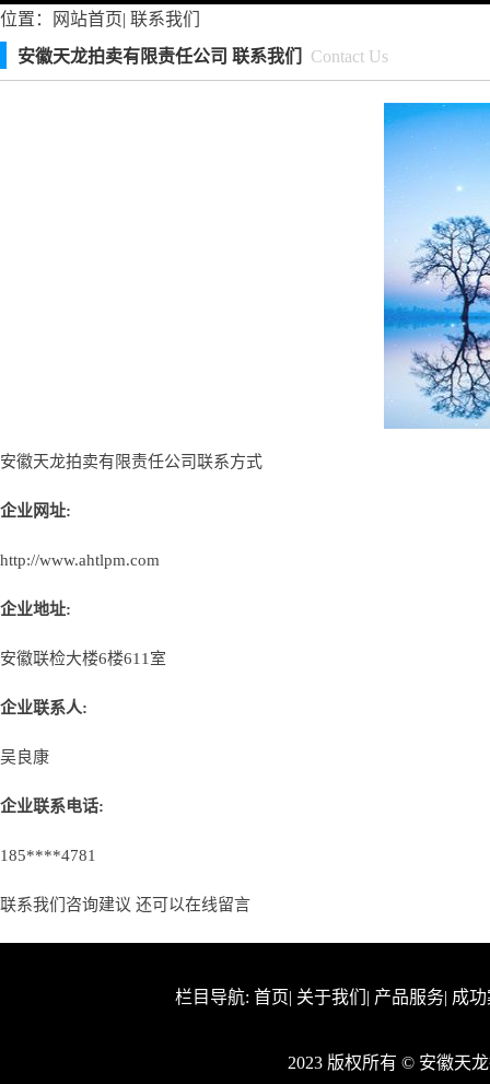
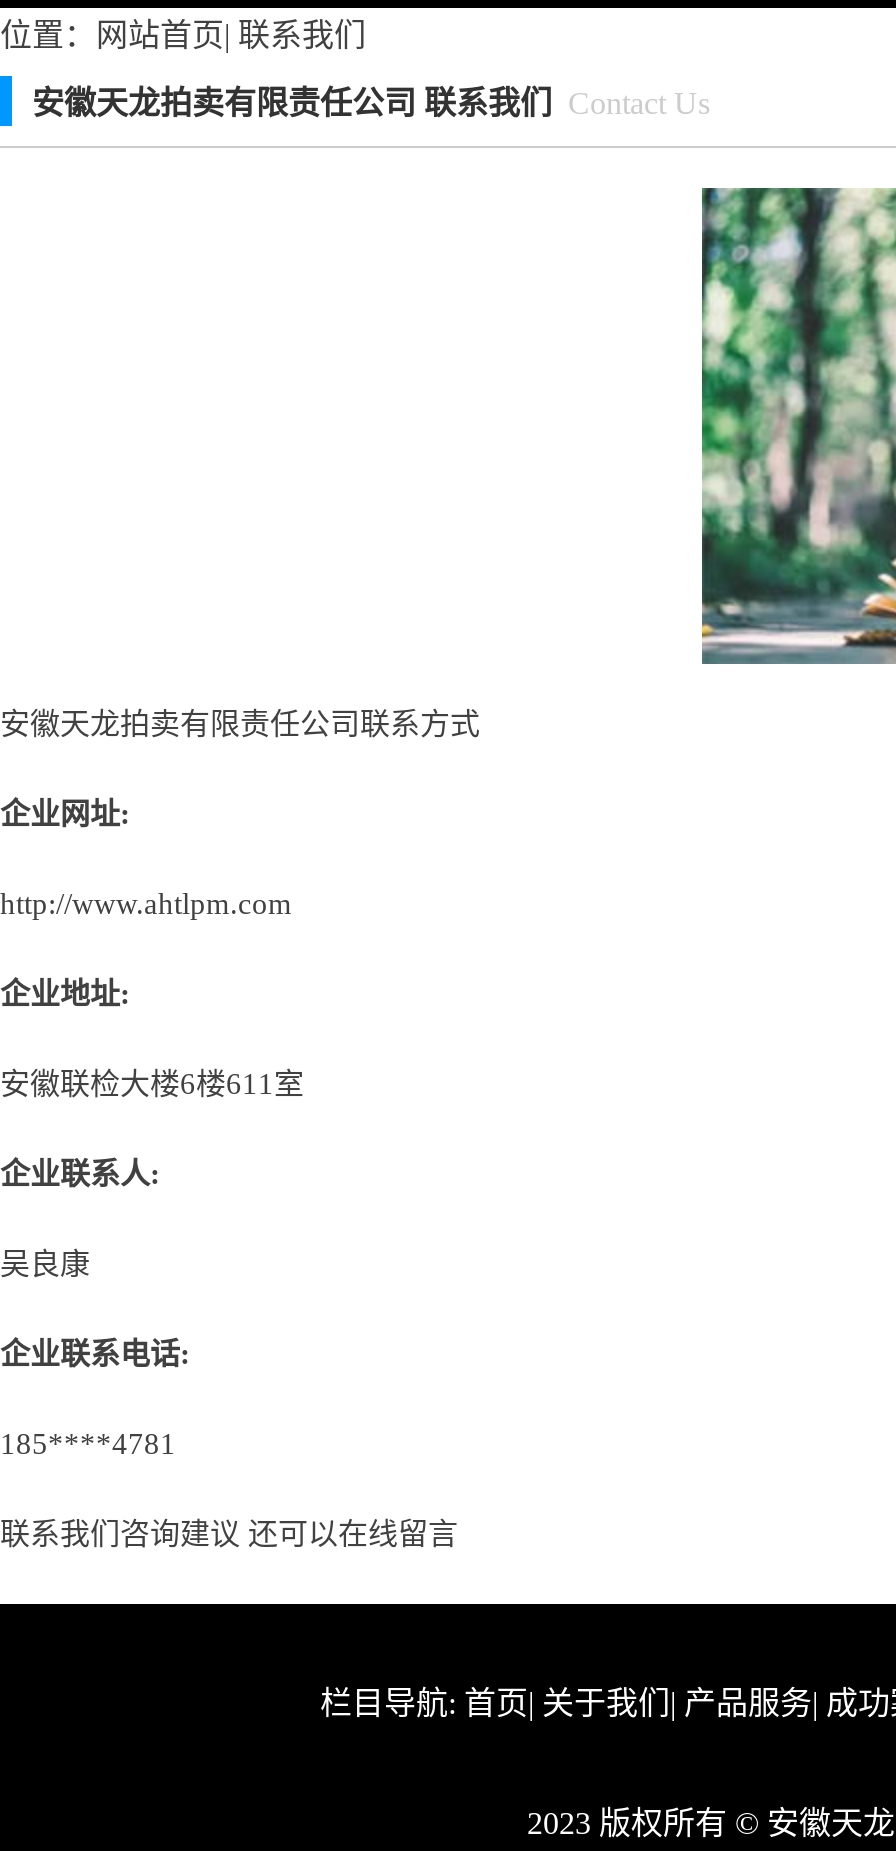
- [image]
+ [image]
